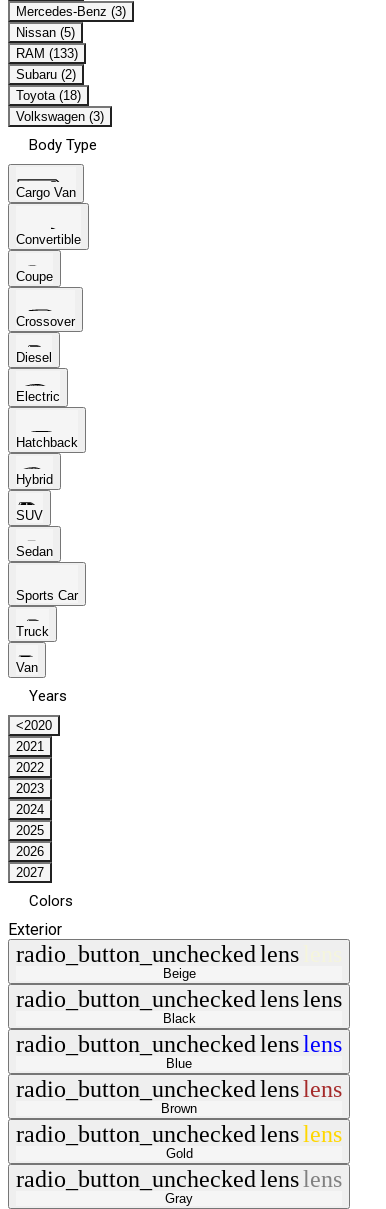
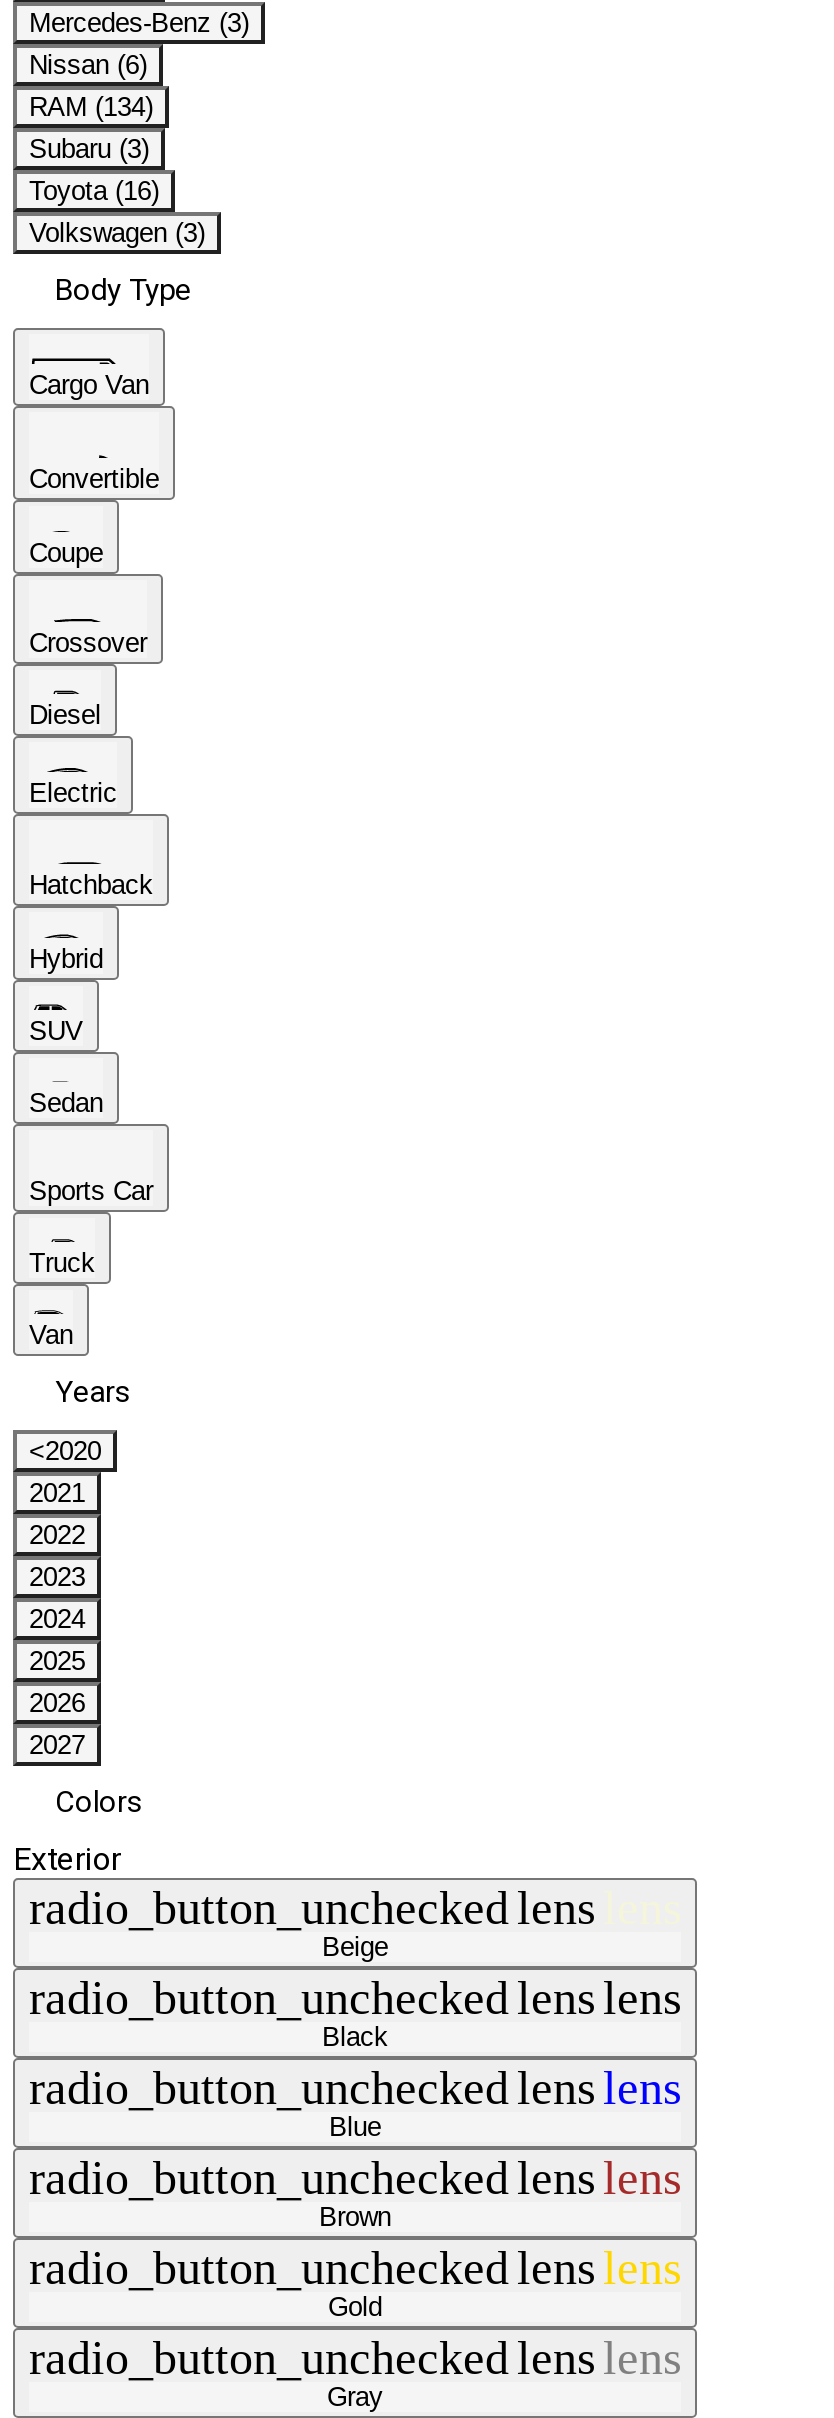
- Nissan (5)
+ Nissan (6)

- RAM (133)
+ RAM (134)

- Subaru (2)
+ Subaru (3)

- Toyota (18)
+ Toyota (16)
